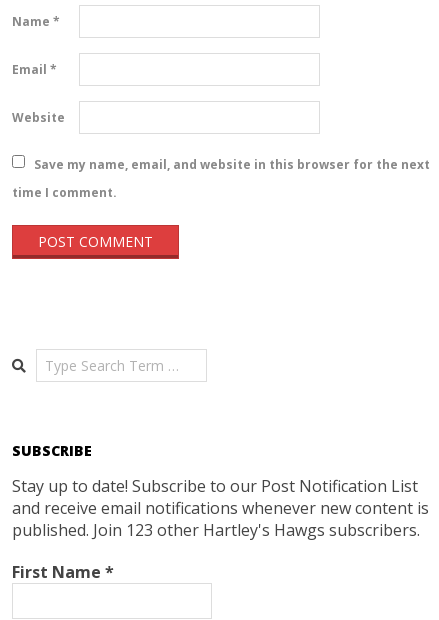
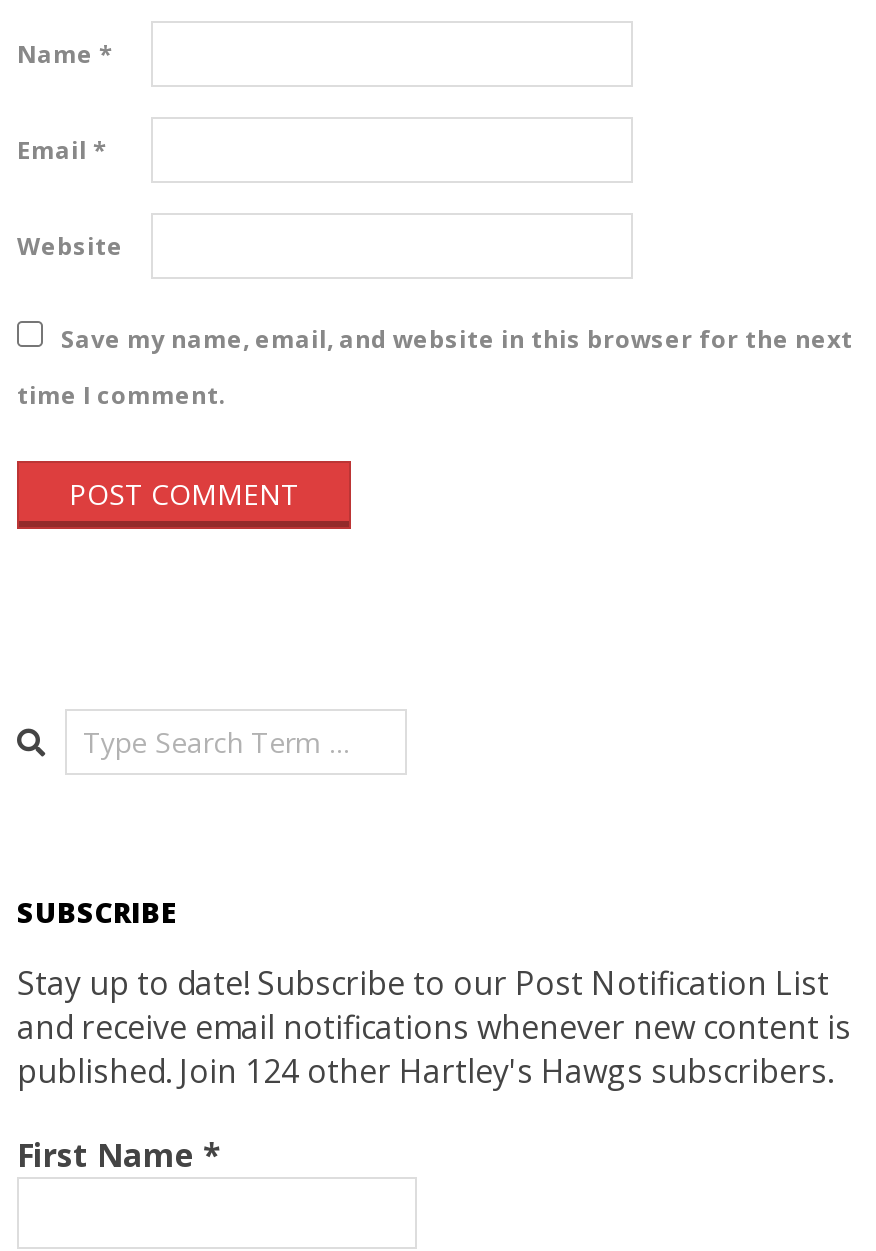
- published. Join 123 other Hartley's Hawgs subscribers.
+ published. Join 124 other Hartley's Hawgs subscribers.
